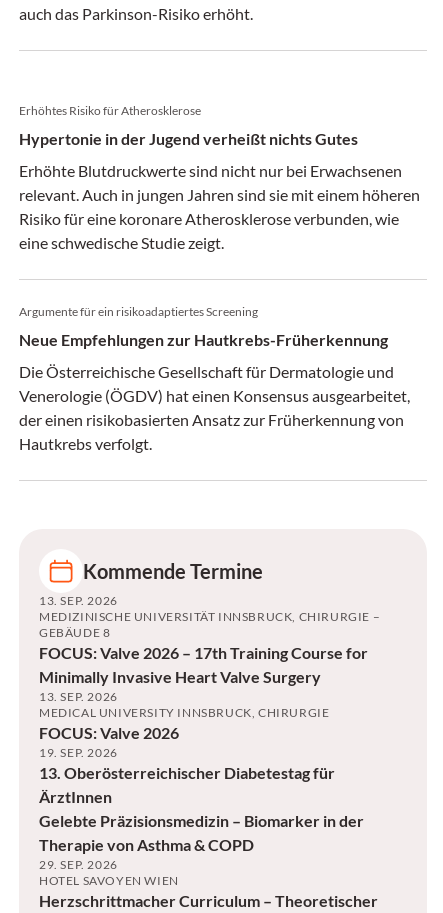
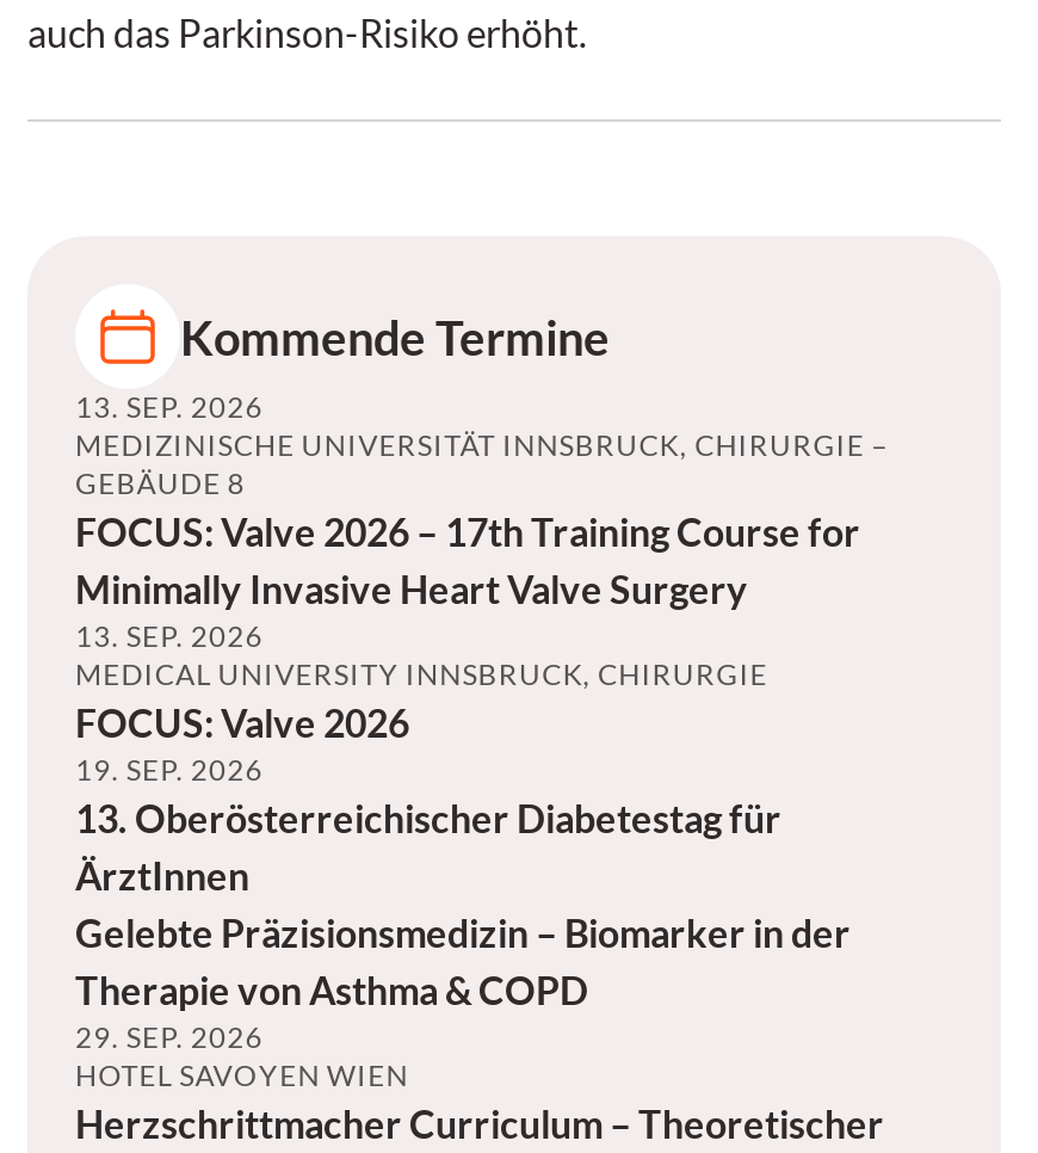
- Erhöhtes Risiko für Atherosklerose
- Hypertonie in der Jugend verheißt nichts Gutes
- Erhöhte Blutdruckwerte sind nicht nur bei Erwachsenen
- relevant. Auch in jungen Jahren sind sie mit einem höheren
- Risiko für eine koronare Atherosklerose verbunden, wie
- eine schwedische Studie zeigt.

- Argumente für ein risikoadaptiertes Screening
- Neue Empfehlungen zur Hautkrebs-Früherkennung
- Die Österreichische Gesellschaft für Dermatologie und
- Venerologie (ÖGDV) hat einen Konsensus ausgearbeitet,
- der einen risikobasierten Ansatz zur Früherkennung von
- Hautkrebs verfolgt.
